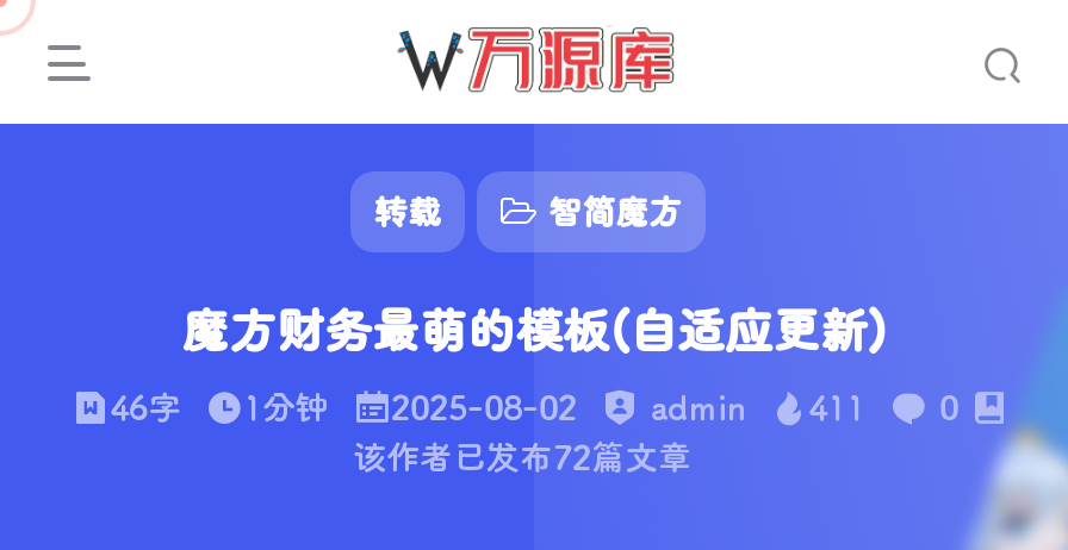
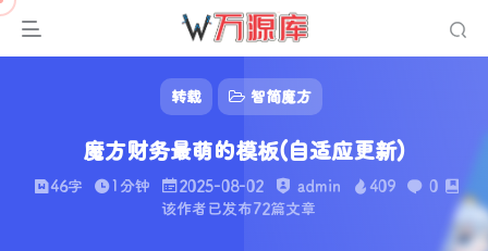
- 411
+ 409
